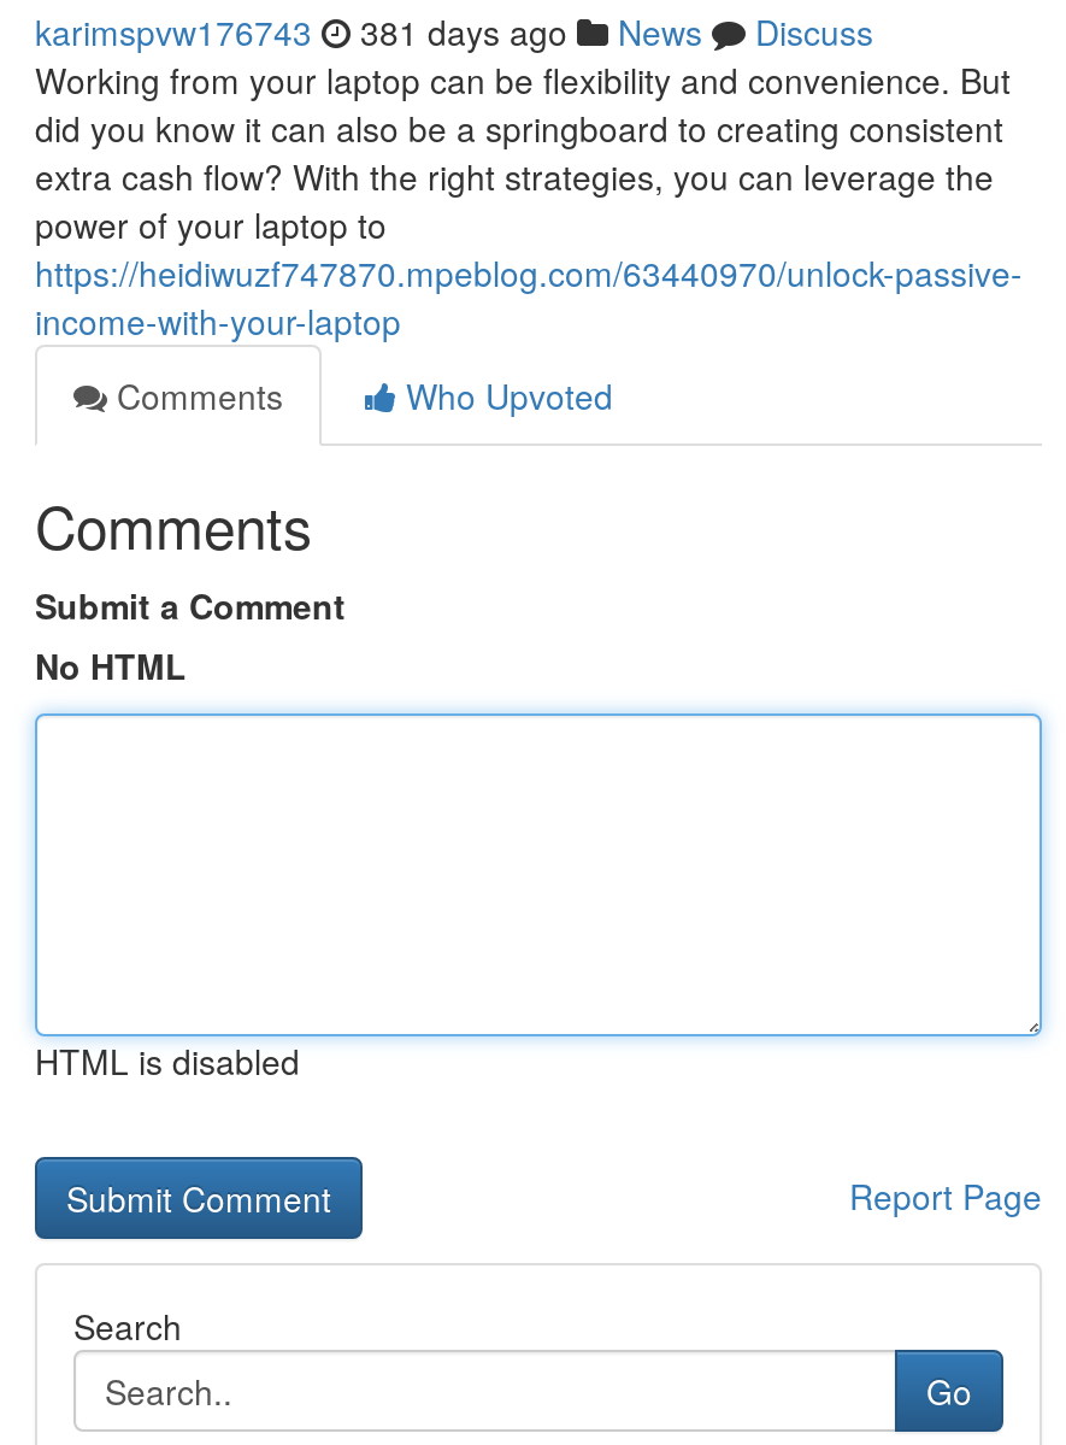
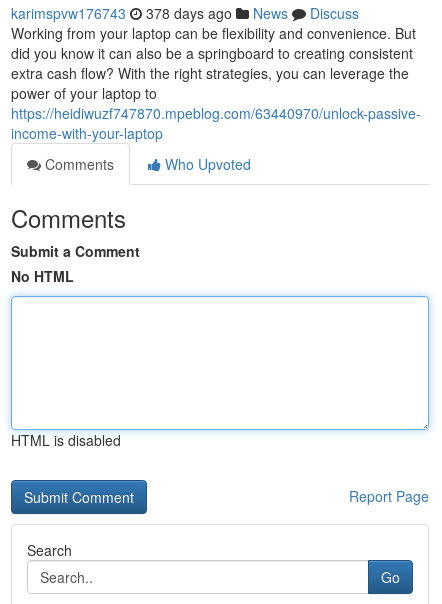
- karimspvw176743 381 days ago News Discuss
+ karimspvw176743 378 days ago News Discuss
